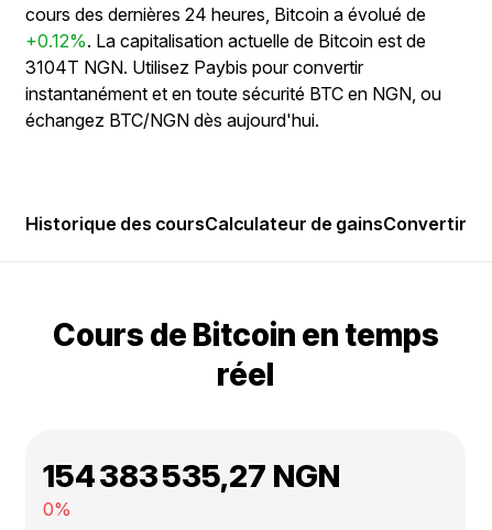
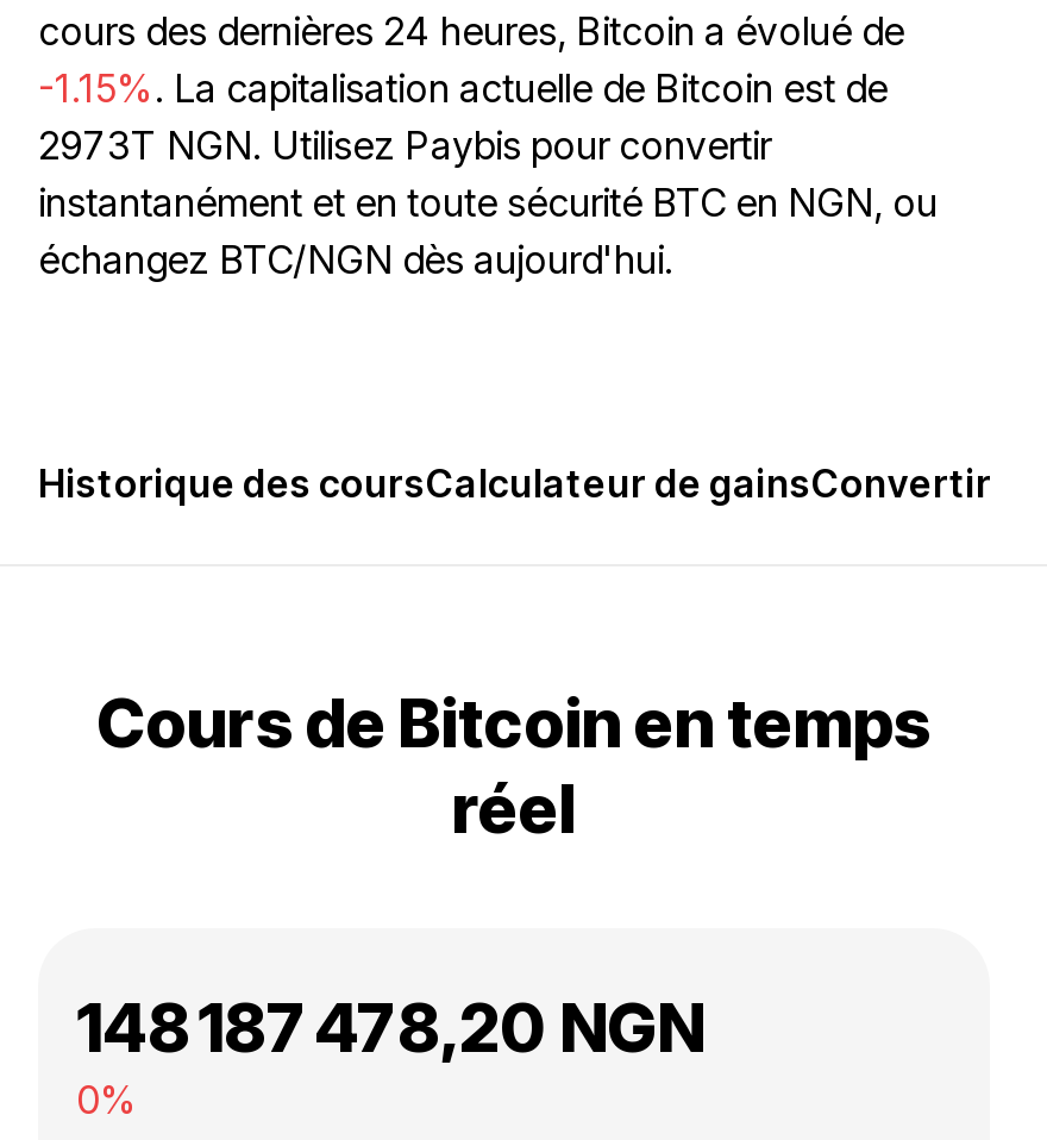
- +0.12%. La capitalisation actuelle de Bitcoin est de
+ -1.15%. La capitalisation actuelle de Bitcoin est de

- 3104T NGN. Utilisez Paybis pour convertir
+ 2973T NGN. Utilisez Paybis pour convertir

- 154 383 535,27 NGN
+ 148 187 478,20 NGN
